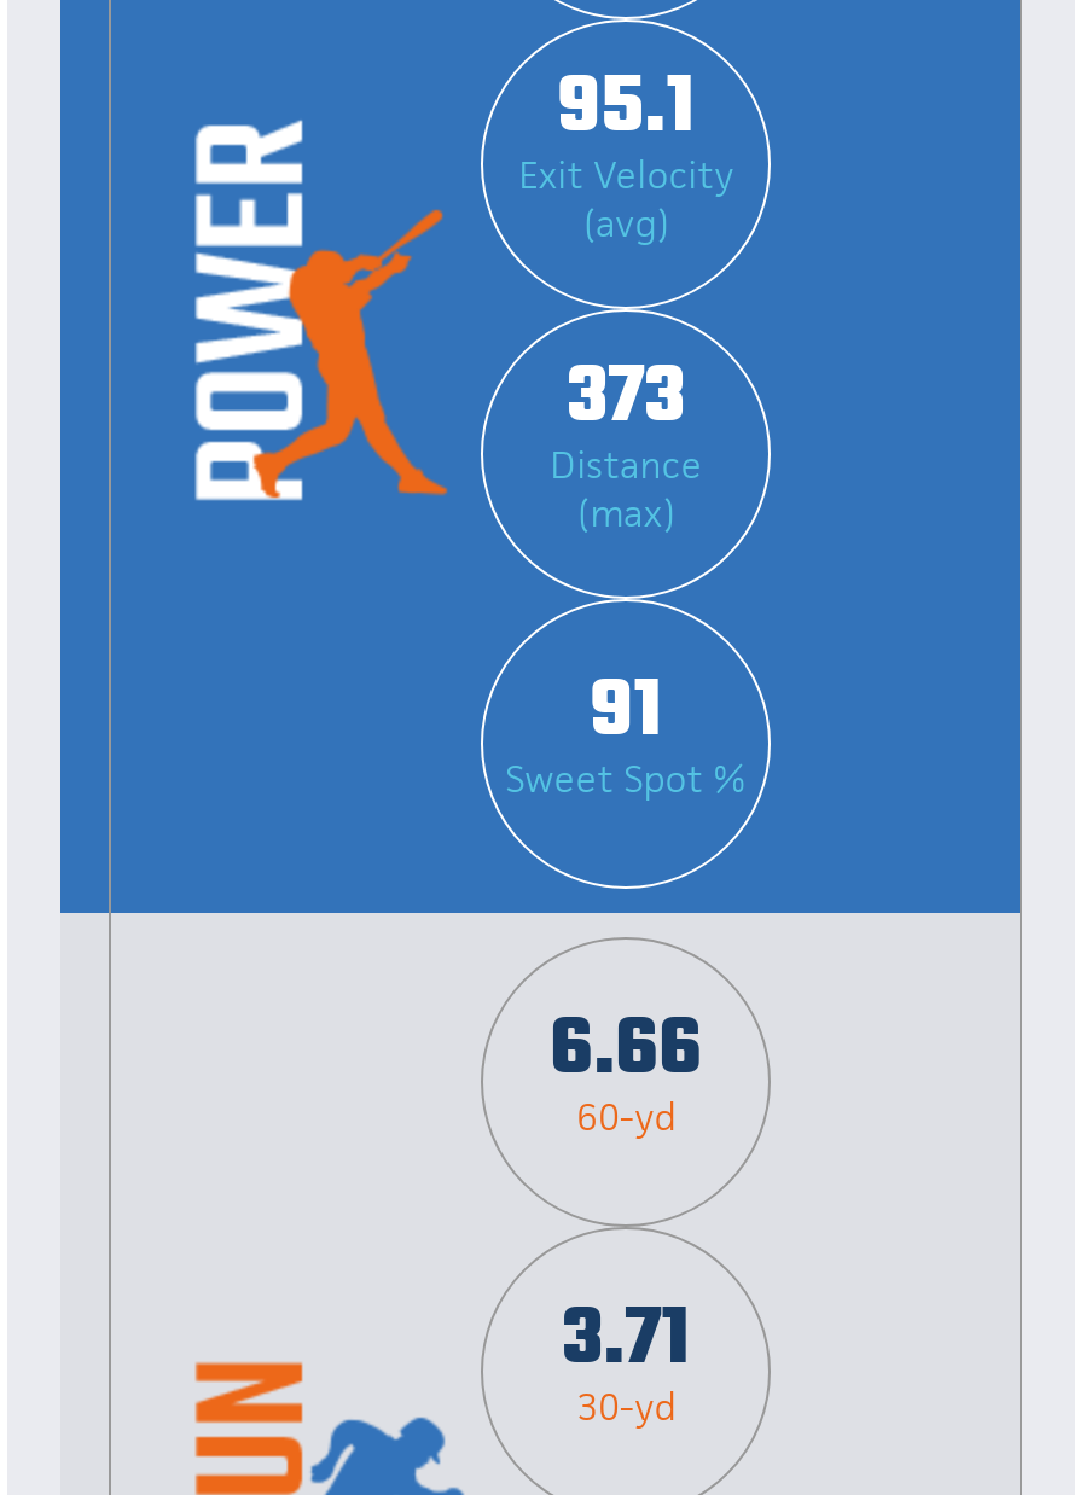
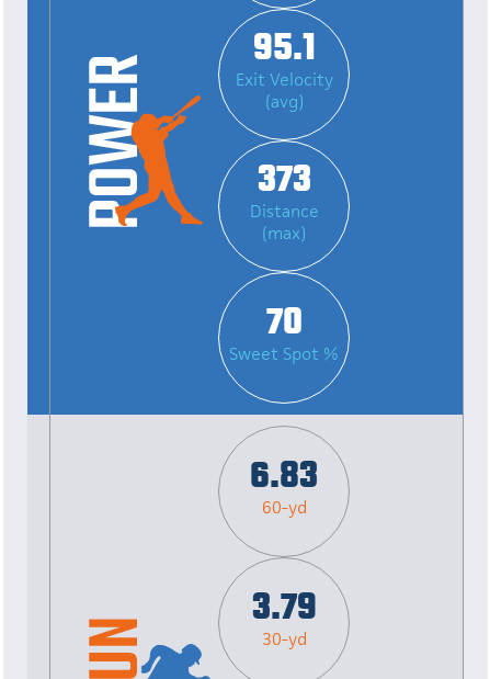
- 91
+ 70

- 6.66
+ 6.83

- 3.71
+ 3.79
